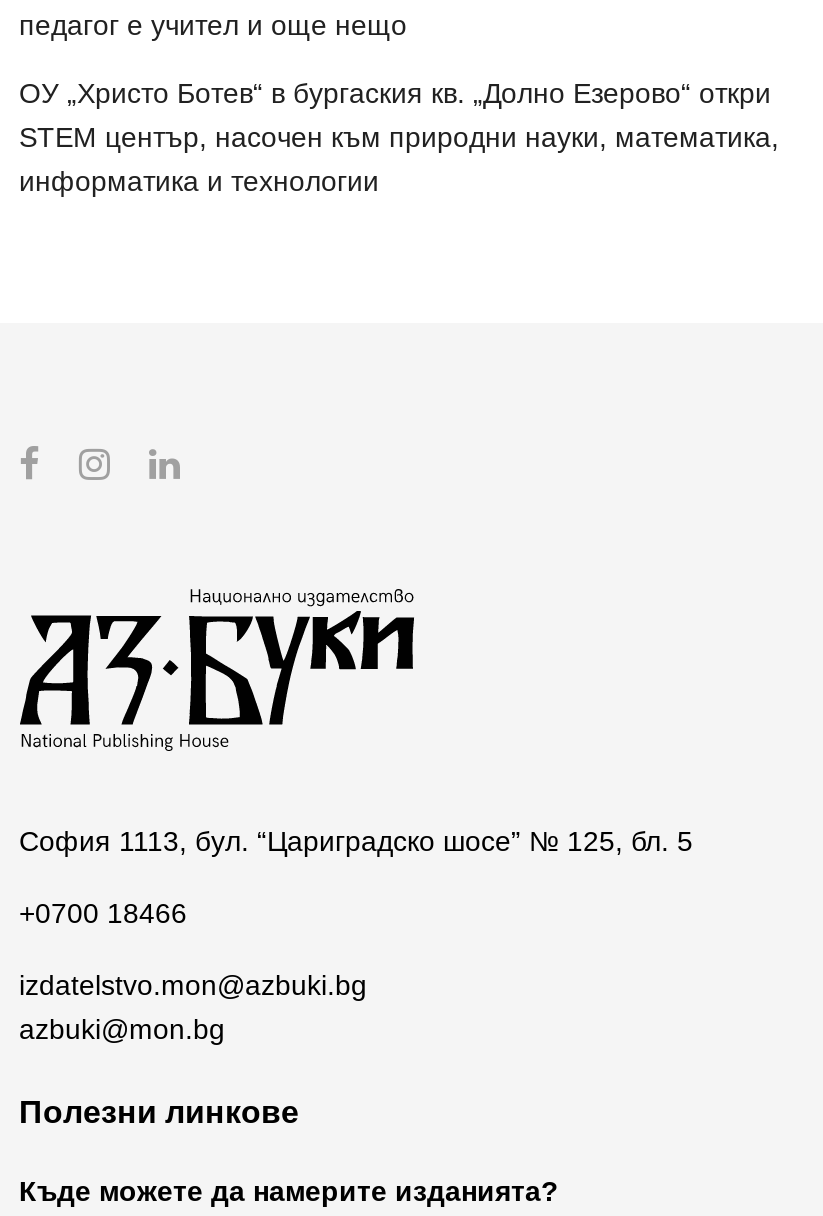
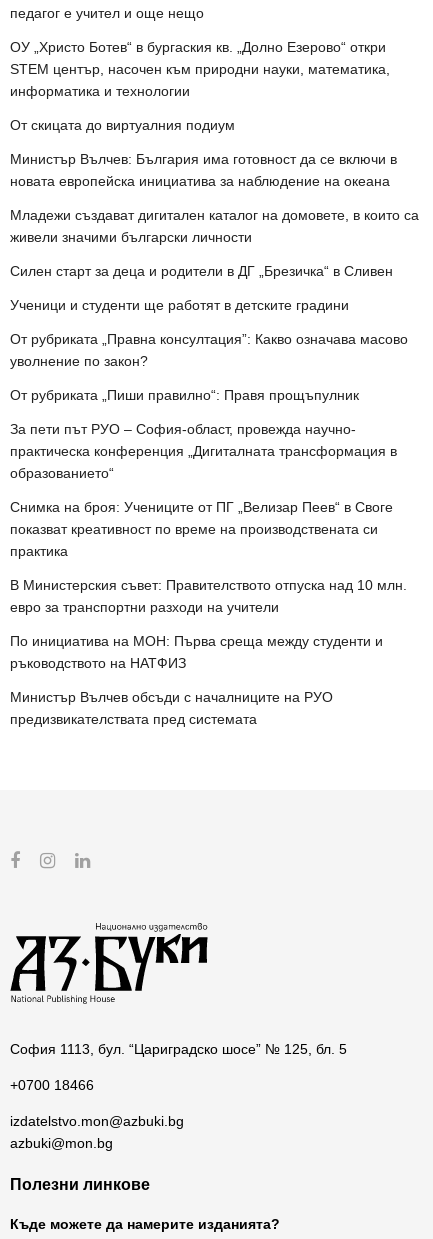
+ От скицата до виртуалния подиум
+ Министър Вълчев: България има готовност да се включи в
+ новата европейска инициатива за наблюдение на океана
+ Младежи създават дигитален каталог на домовете, в които са
+ живели значими български личности
+ Силен старт за деца и родители в ДГ „Брезичка“ в Сливен
+ Ученици и студенти ще работят в детските градини
+ От рубриката „Правна консултация”: Какво означава масово
+ уволнение по закон?
+ От рубриката „Пиши правилно“: Правя прощъпулник
+ За пети път РУО – София-област, провежда научно-
+ практическа конференция „Дигиталната трансформация в
+ образованието“
+ Снимка на броя: Учениците от ПГ „Велизар Пеев“ в Своге
+ показват креативност по време на производствената си
+ практика
+ В Министерския съвет: Правителството отпуска над 10 млн.
+ евро за транспортни разходи на учители
+ По инициатива на МОН: Първа среща между студенти и
+ ръководството на НАТФИЗ
+ Министър Вълчев обсъди с началниците на РУО
+ предизвикателствата пред системата
